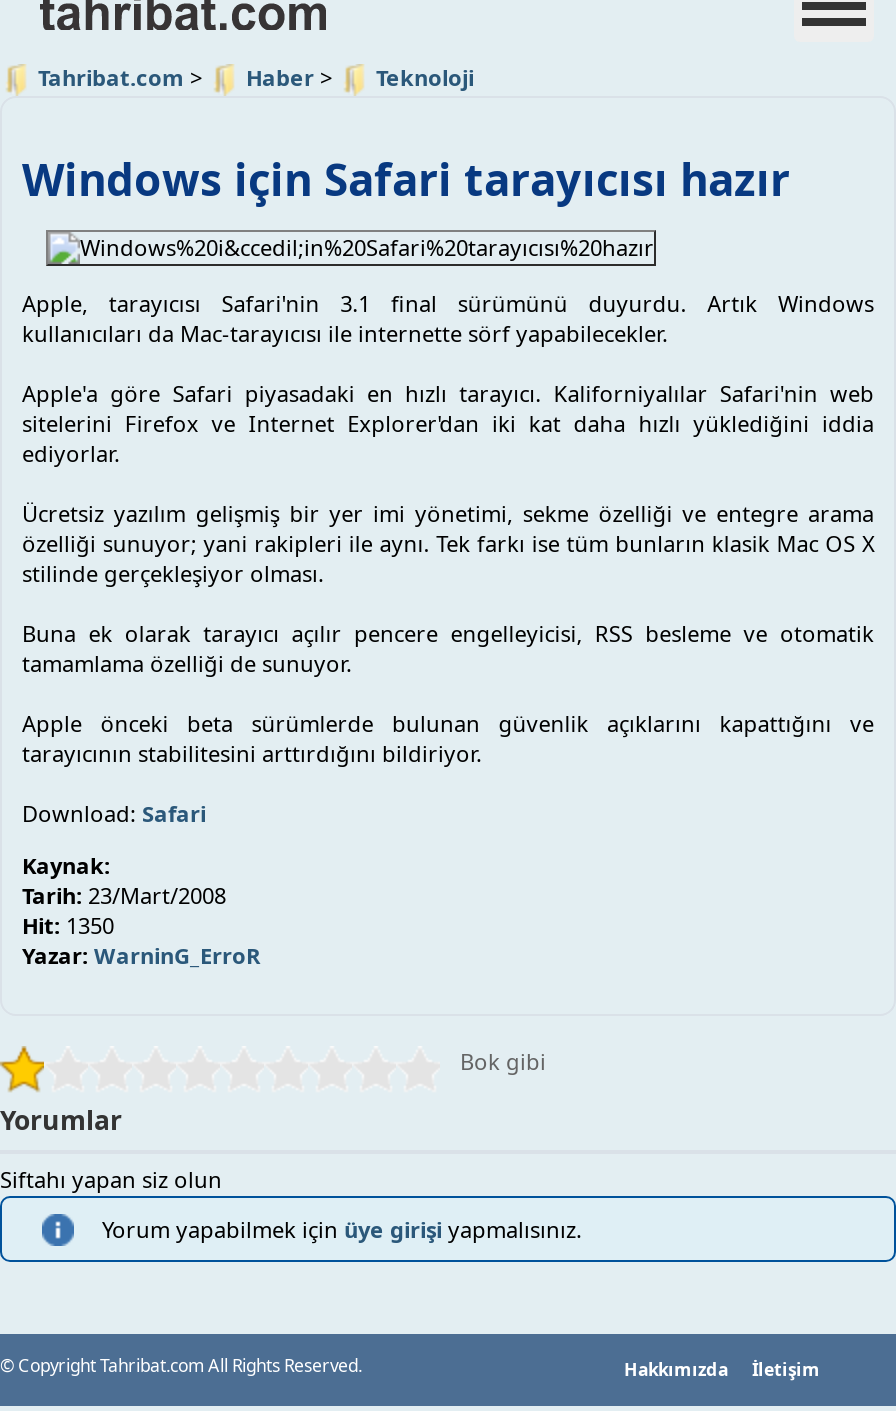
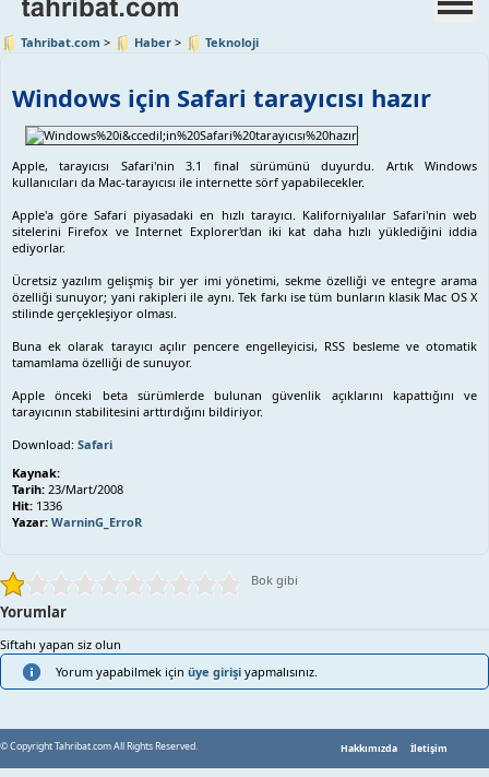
- Hit: 1350
+ Hit: 1336
